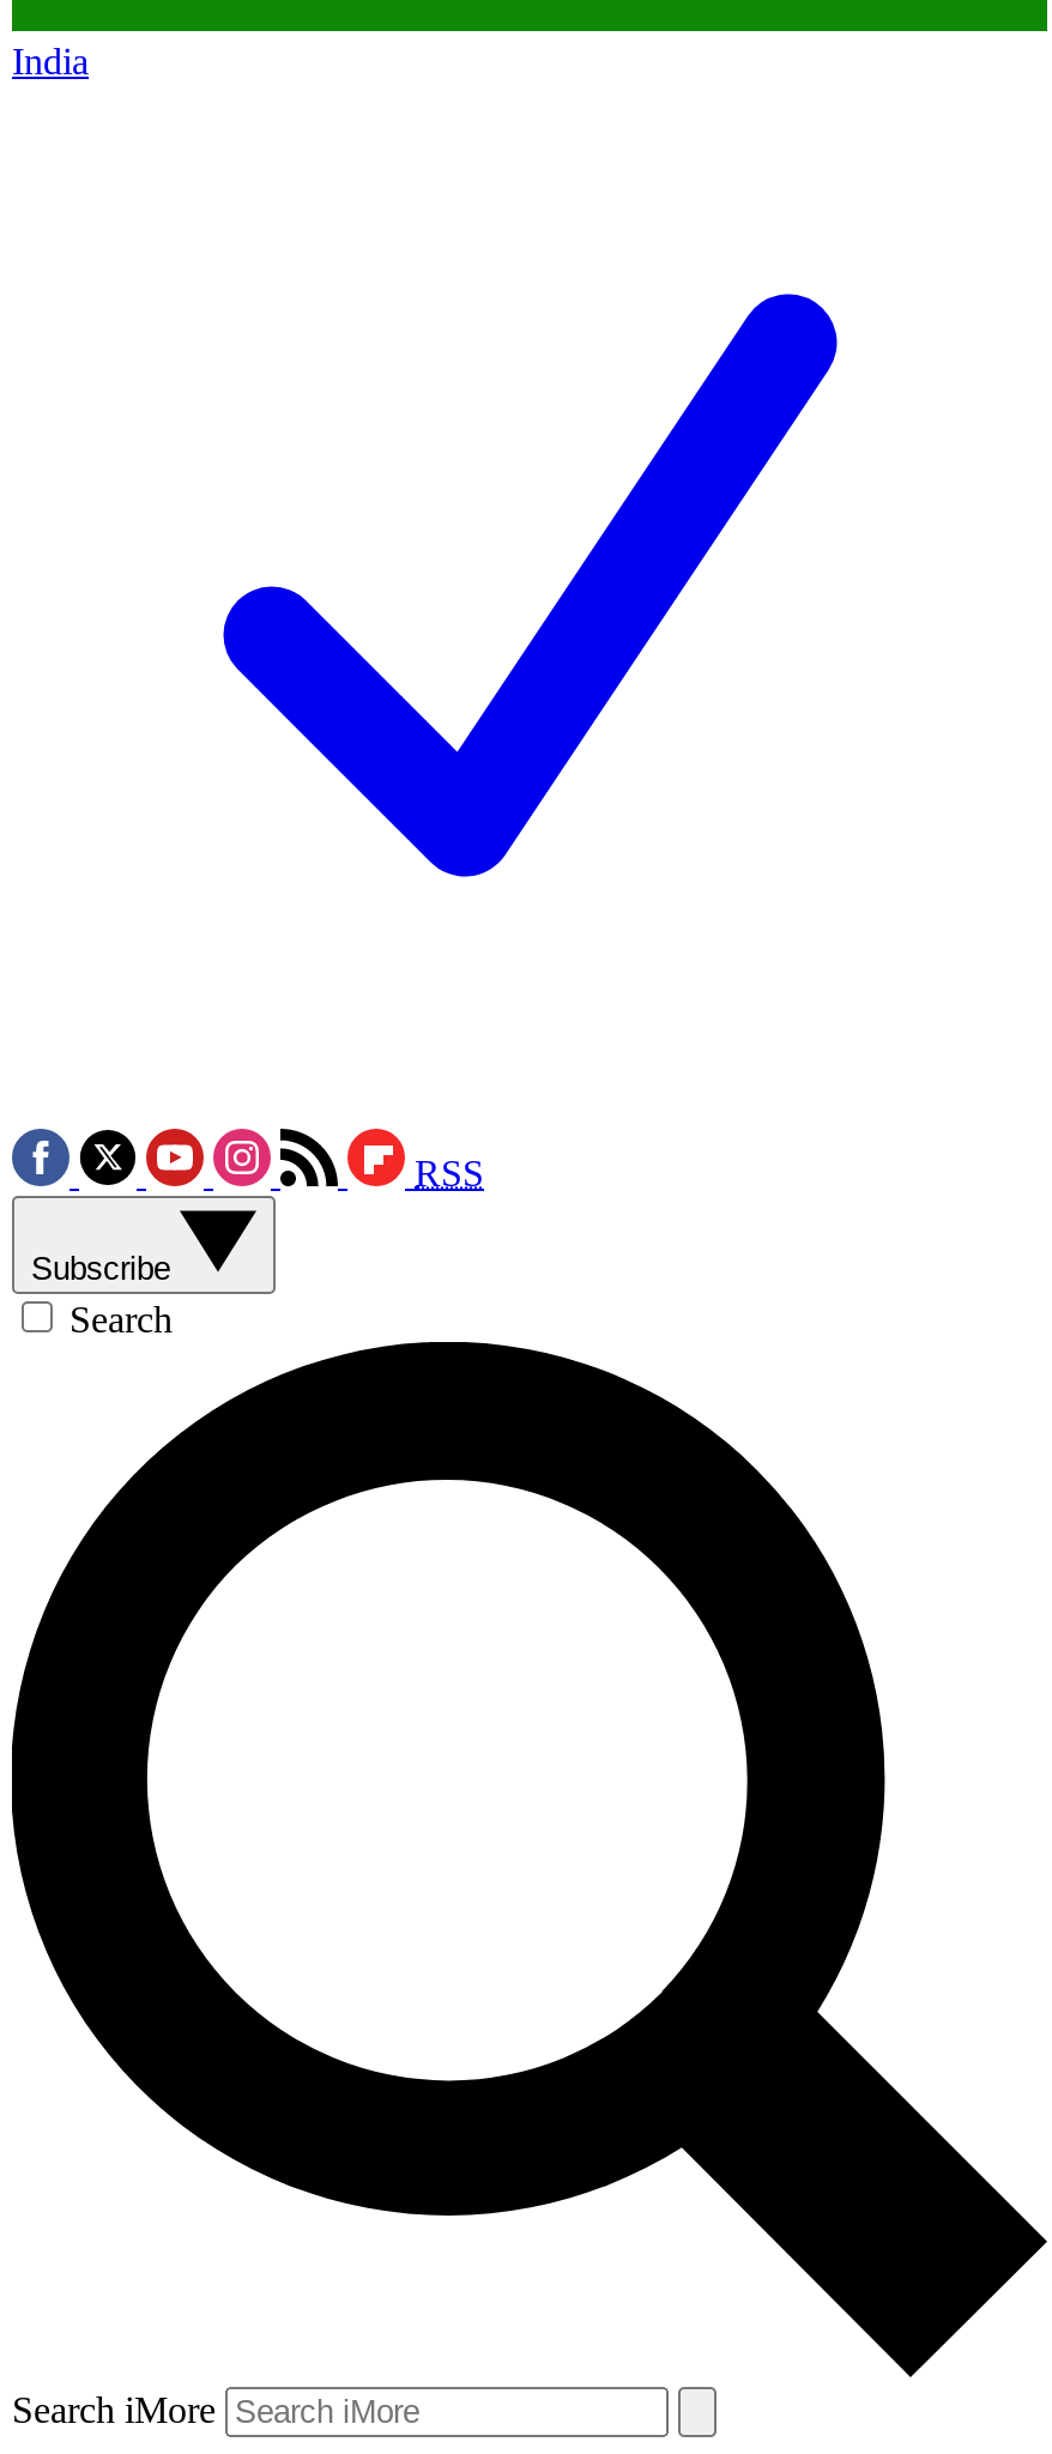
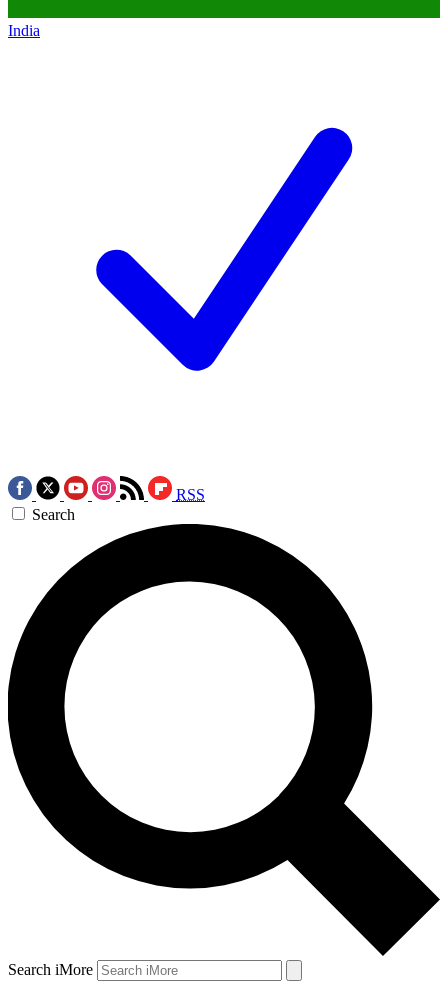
- Subscribe
